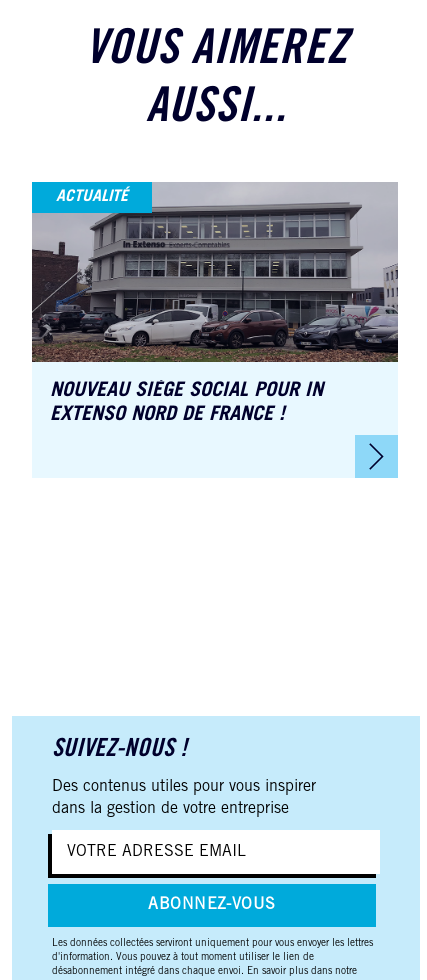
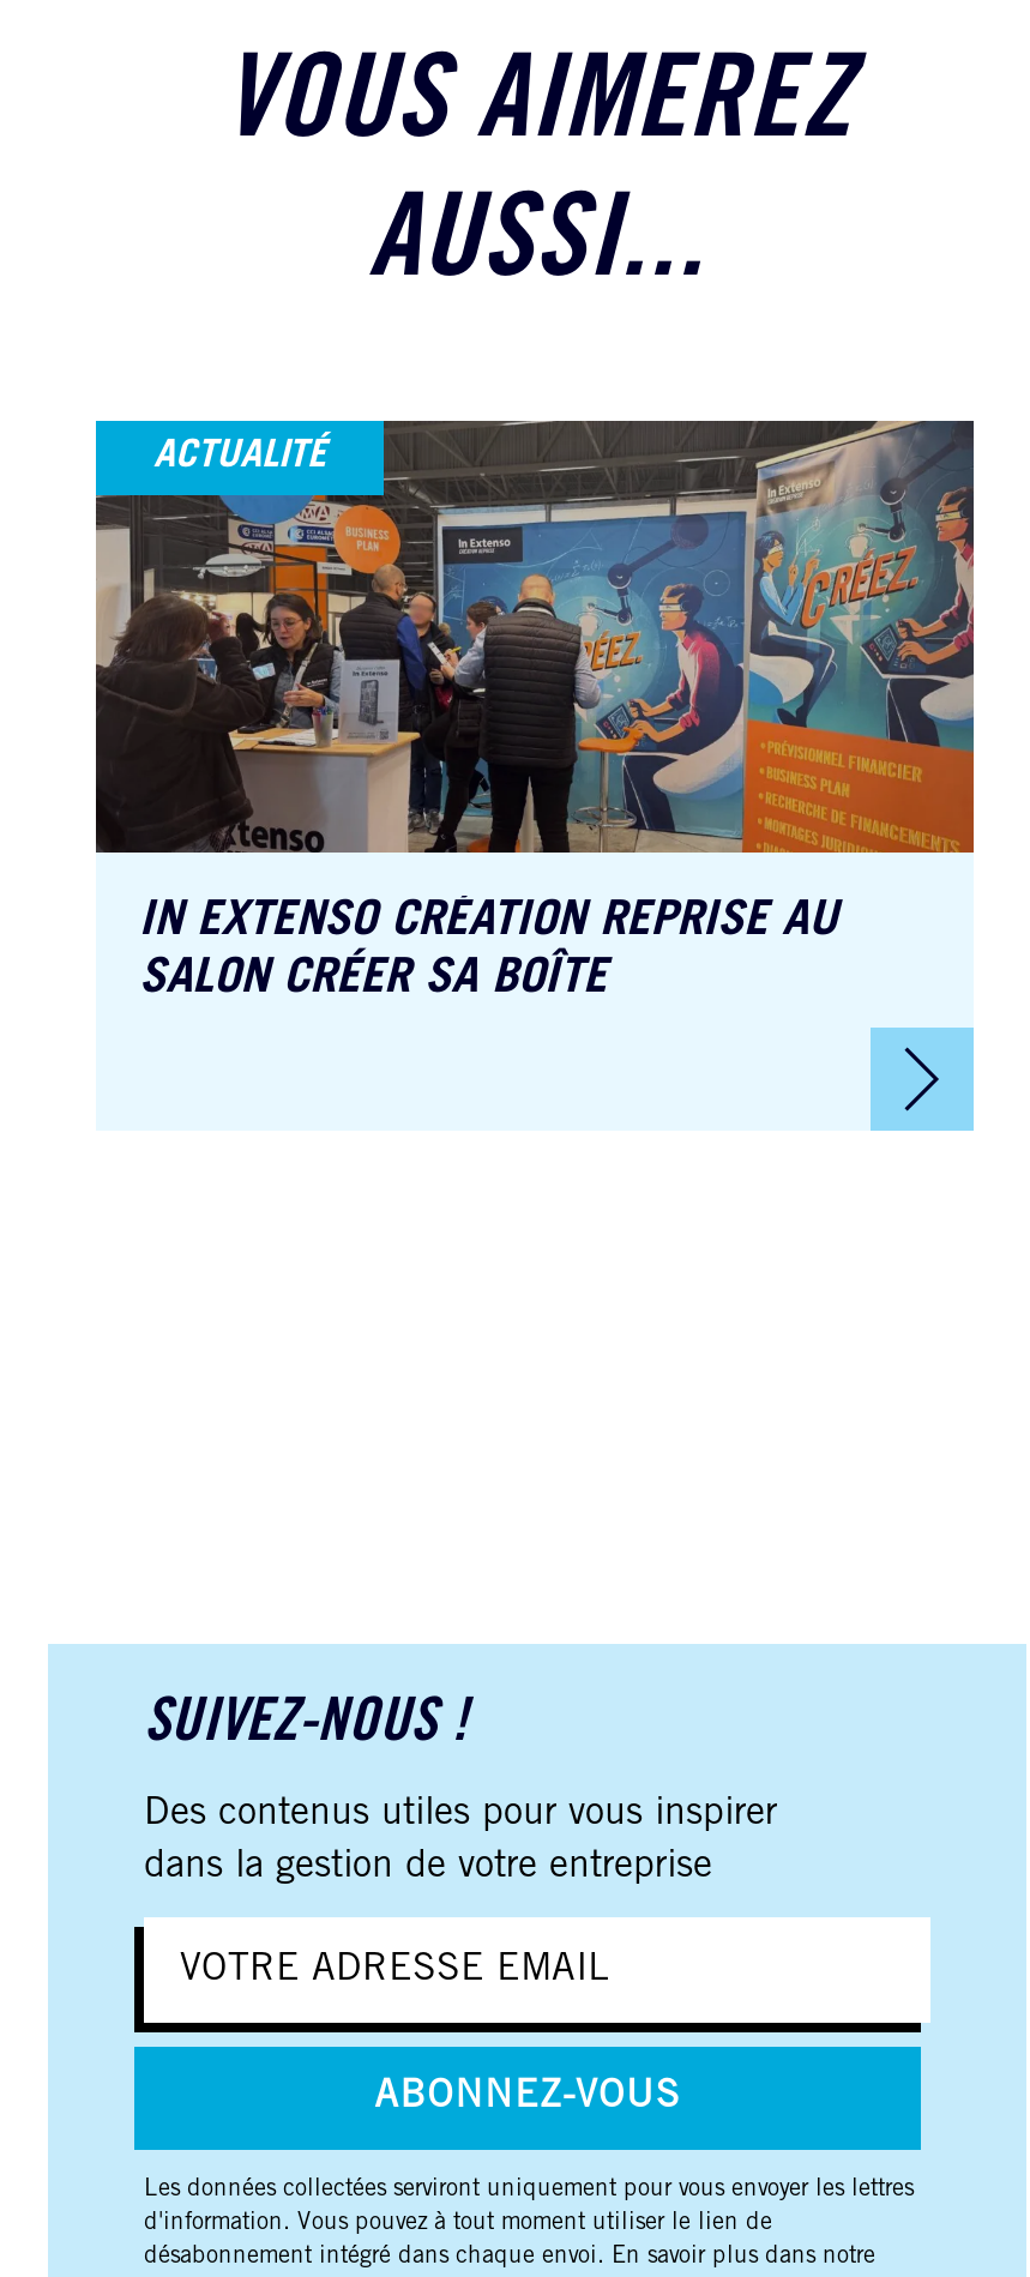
- [image]
- NOUVEAU SIÈGE SOCIAL POUR IN
- EXTENSO NORD DE FRANCE !
+ [image]
+ IN EXTENSO CRÉATION REPRISE AU
+ SALON CRÉER SA BOÎTE
